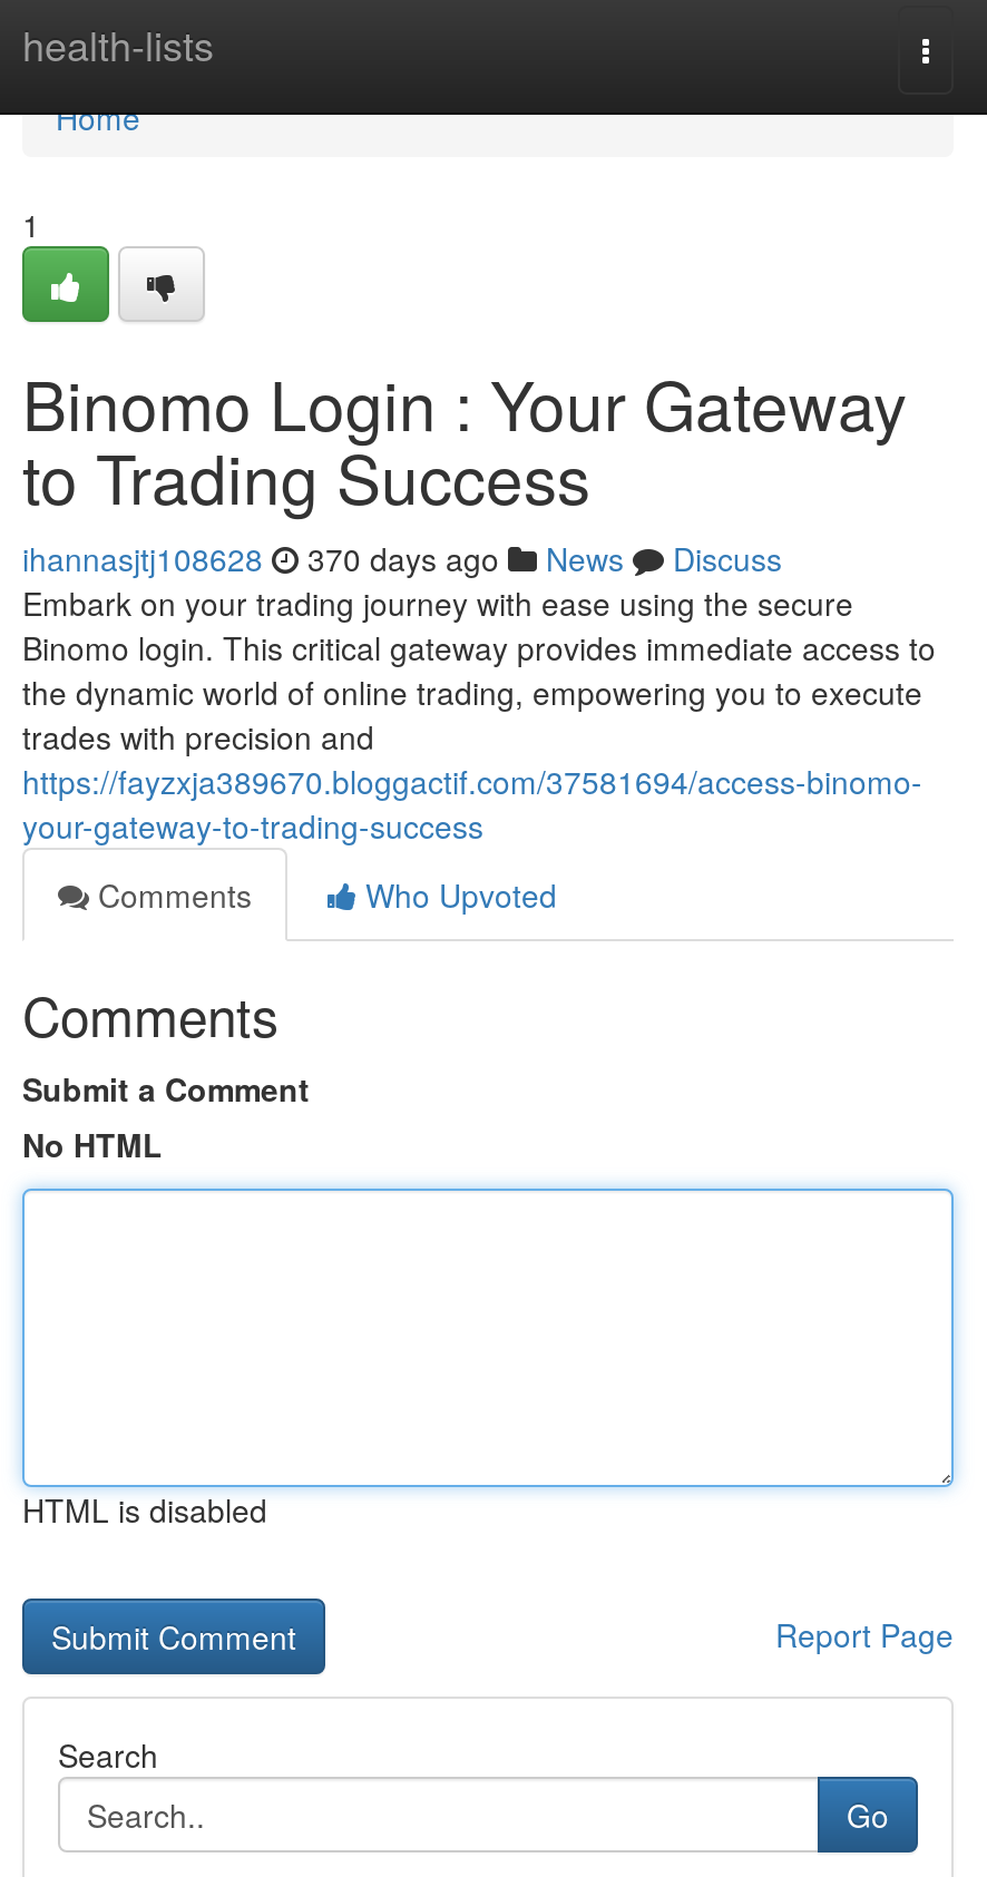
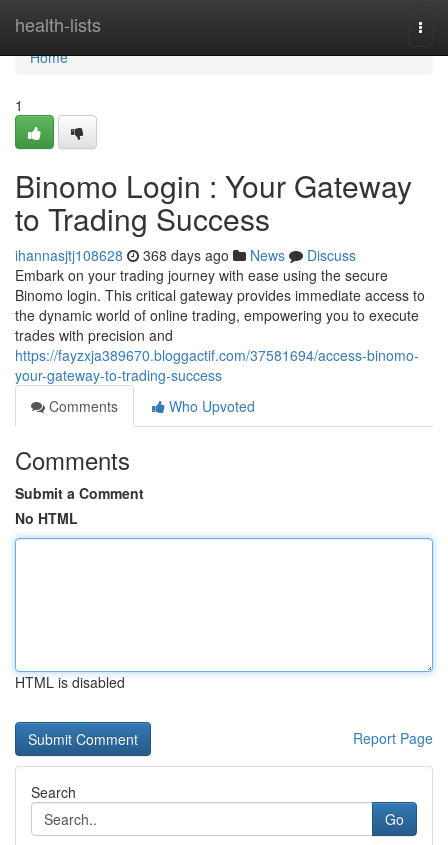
- ihannasjtj108628 370 days ago News Discuss
+ ihannasjtj108628 368 days ago News Discuss
